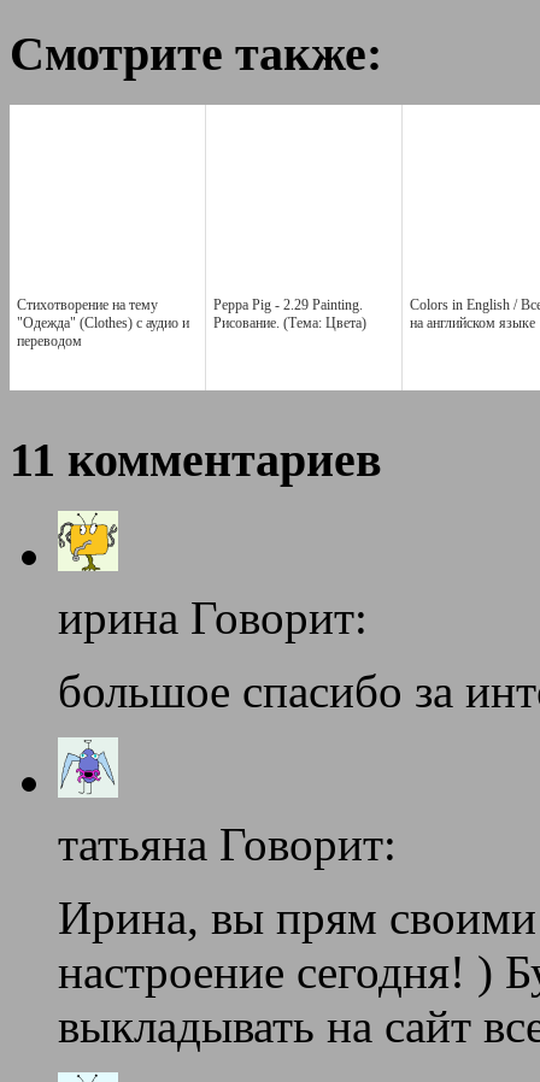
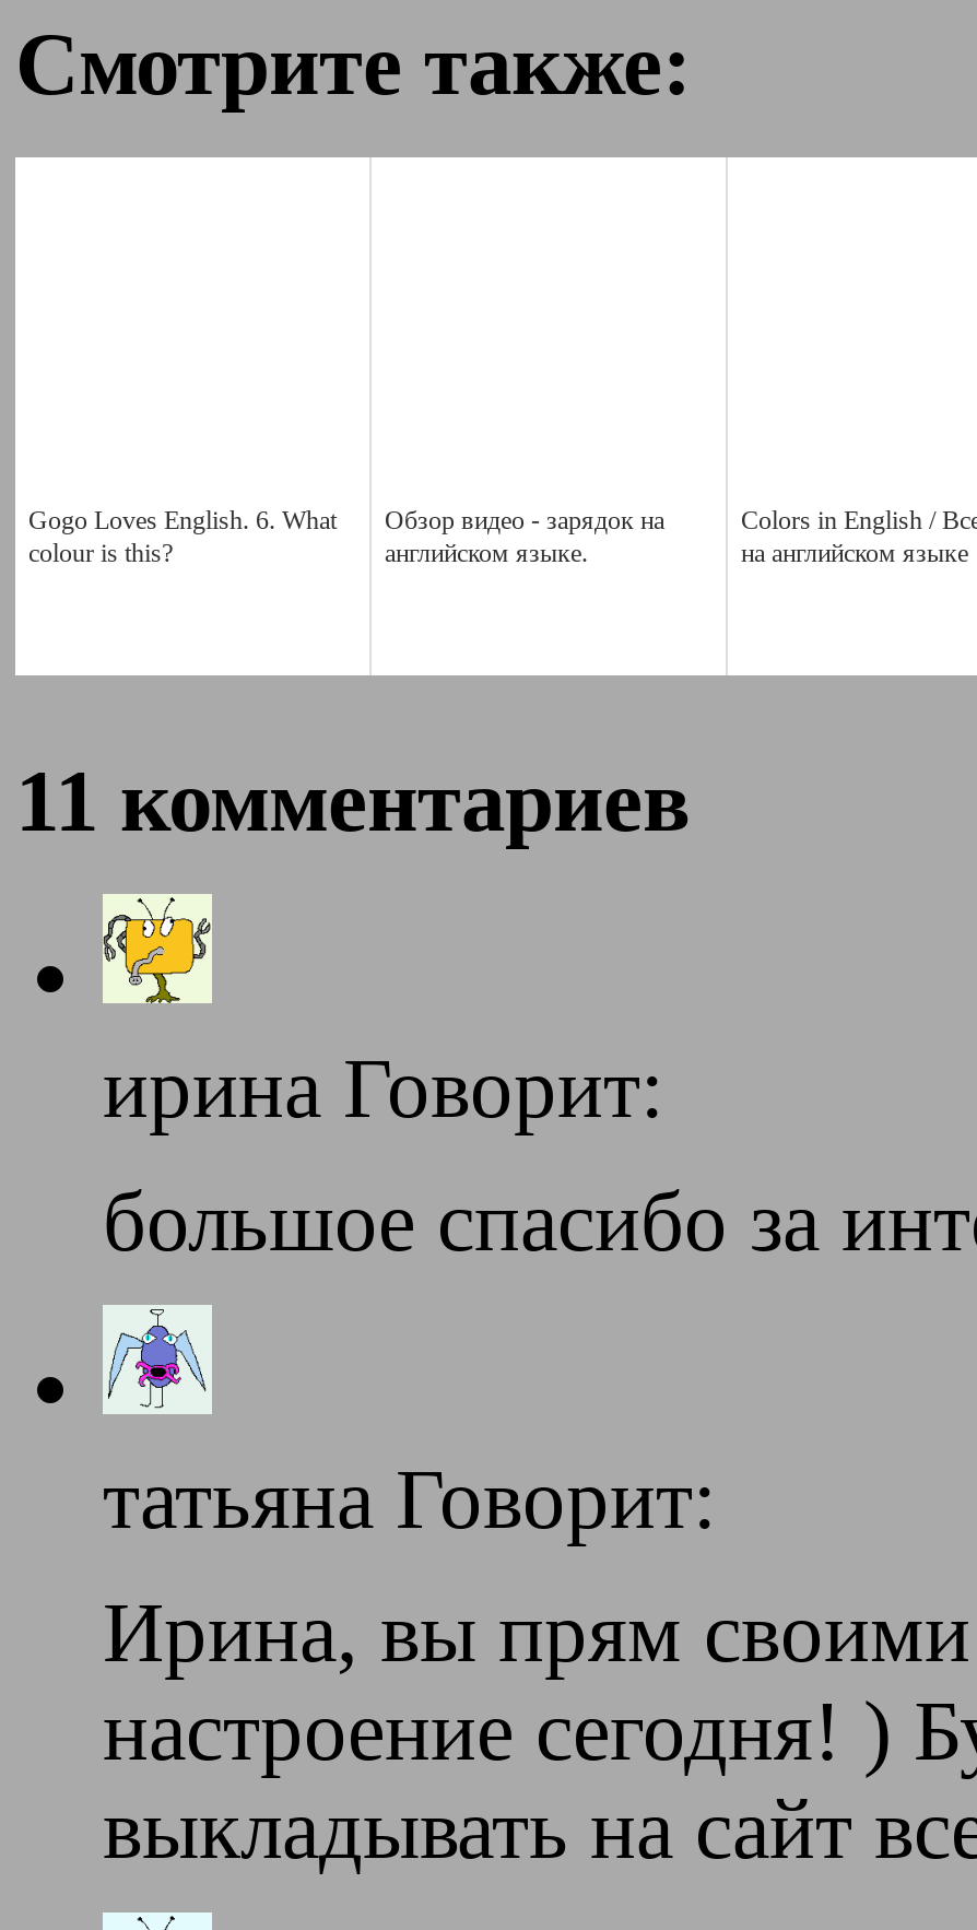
- Стихотворение на тему
- "Одежда" (Clothes) с аудио и
- переводом
+ Gogo Loves English. 6. What
+ colour is this?

- Peppa Pig - 2.29 Painting.
- Рисование. (Тема: Цвета)
+ Обзор видео - зарядок на
+ английском языке.
